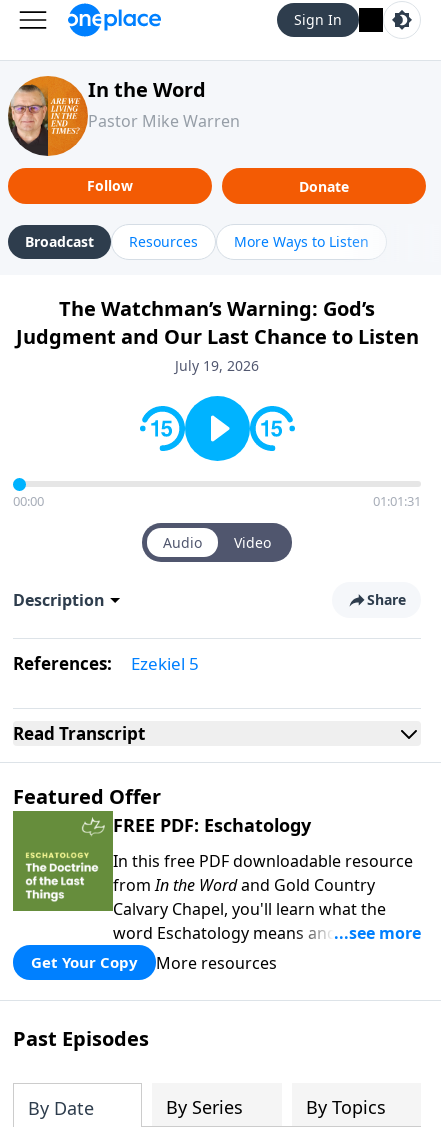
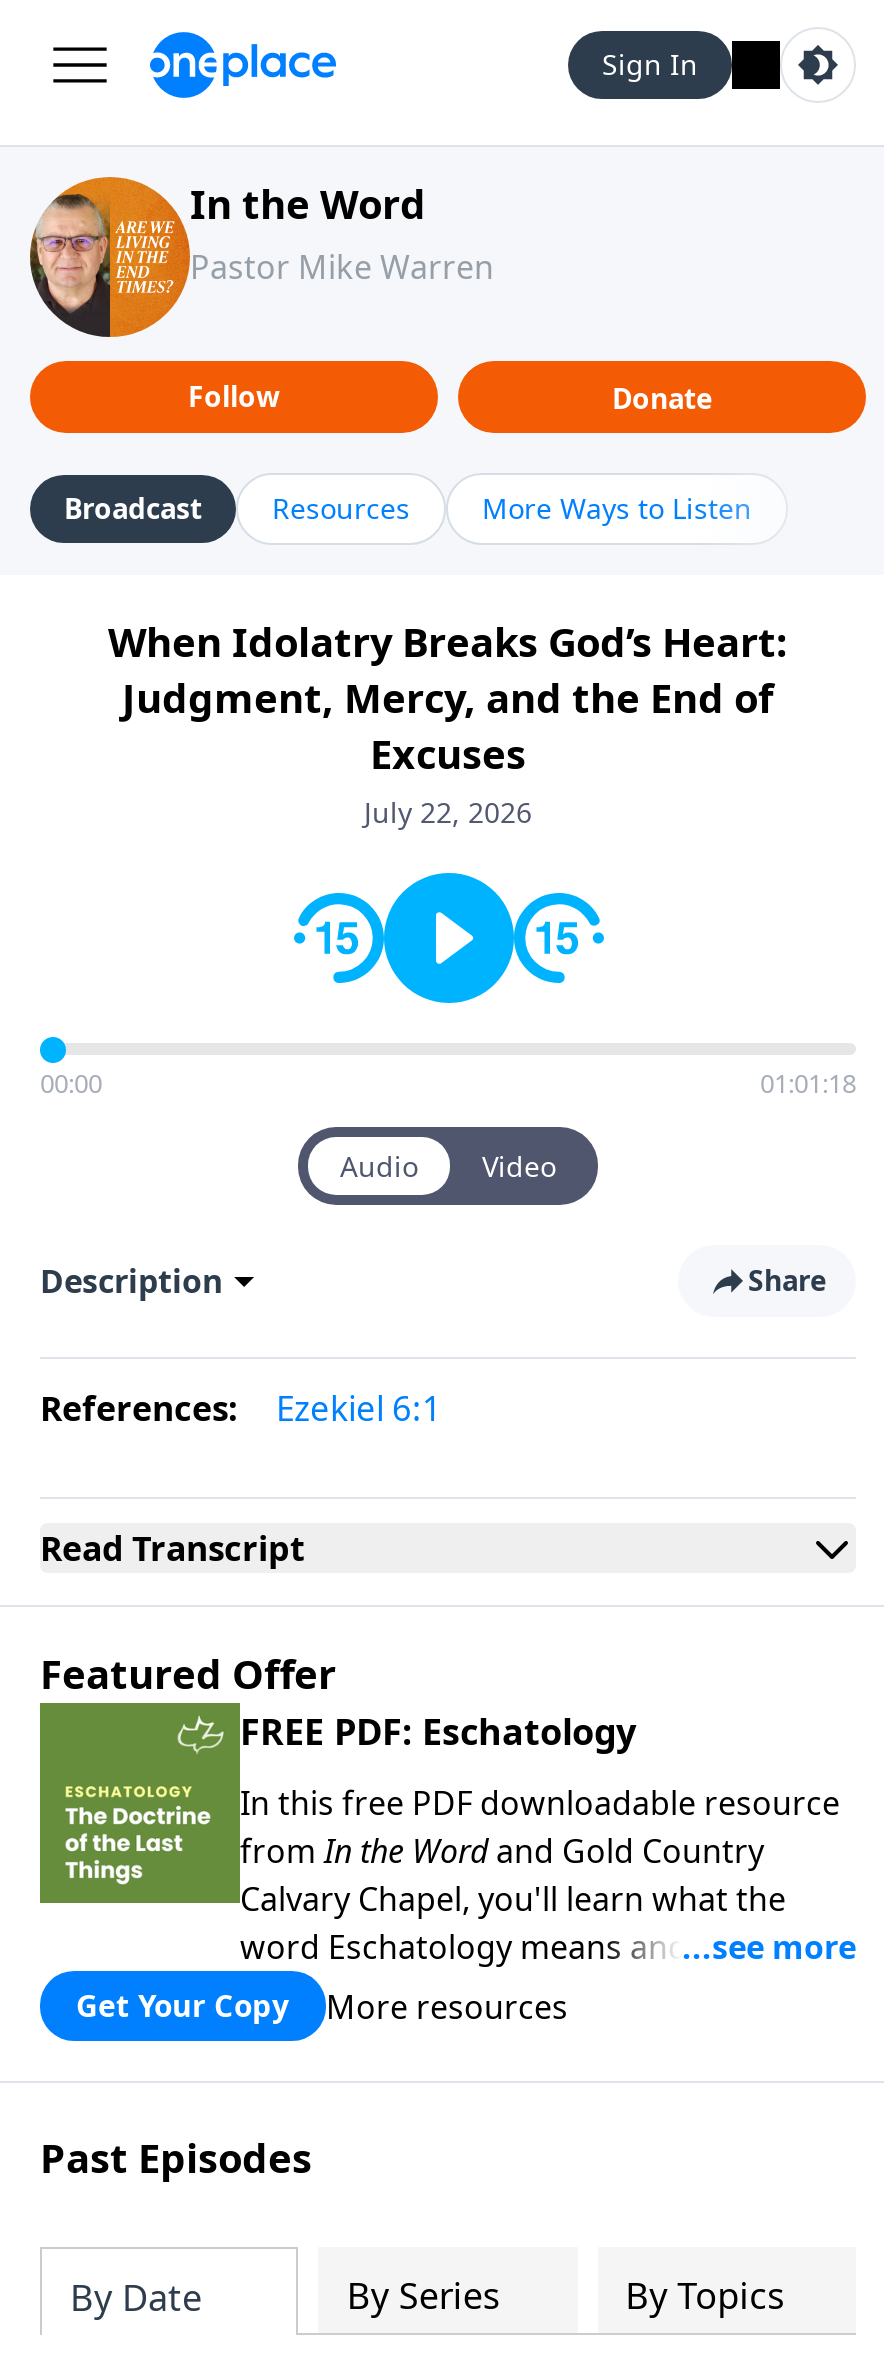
- The Watchman’s Warning: God’s
- Judgment and Our Last Chance to Listen
- July 19, 2026
+ When Idolatry Breaks God’s Heart:
+ Judgment, Mercy, and the End of
+ Excuses
+ July 22, 2026

- 01:01:31
+ 01:01:18

- References: Ezekiel 5
+ References: Ezekiel 6:1
